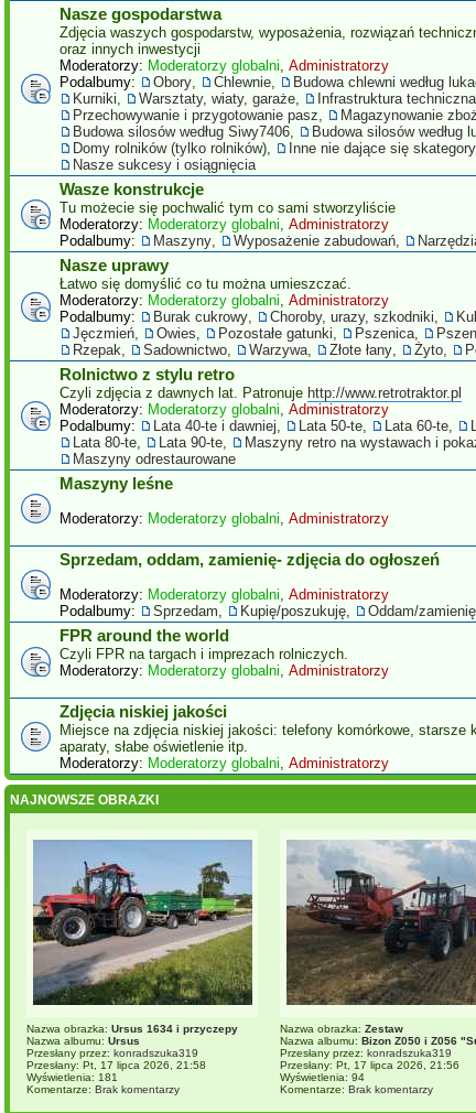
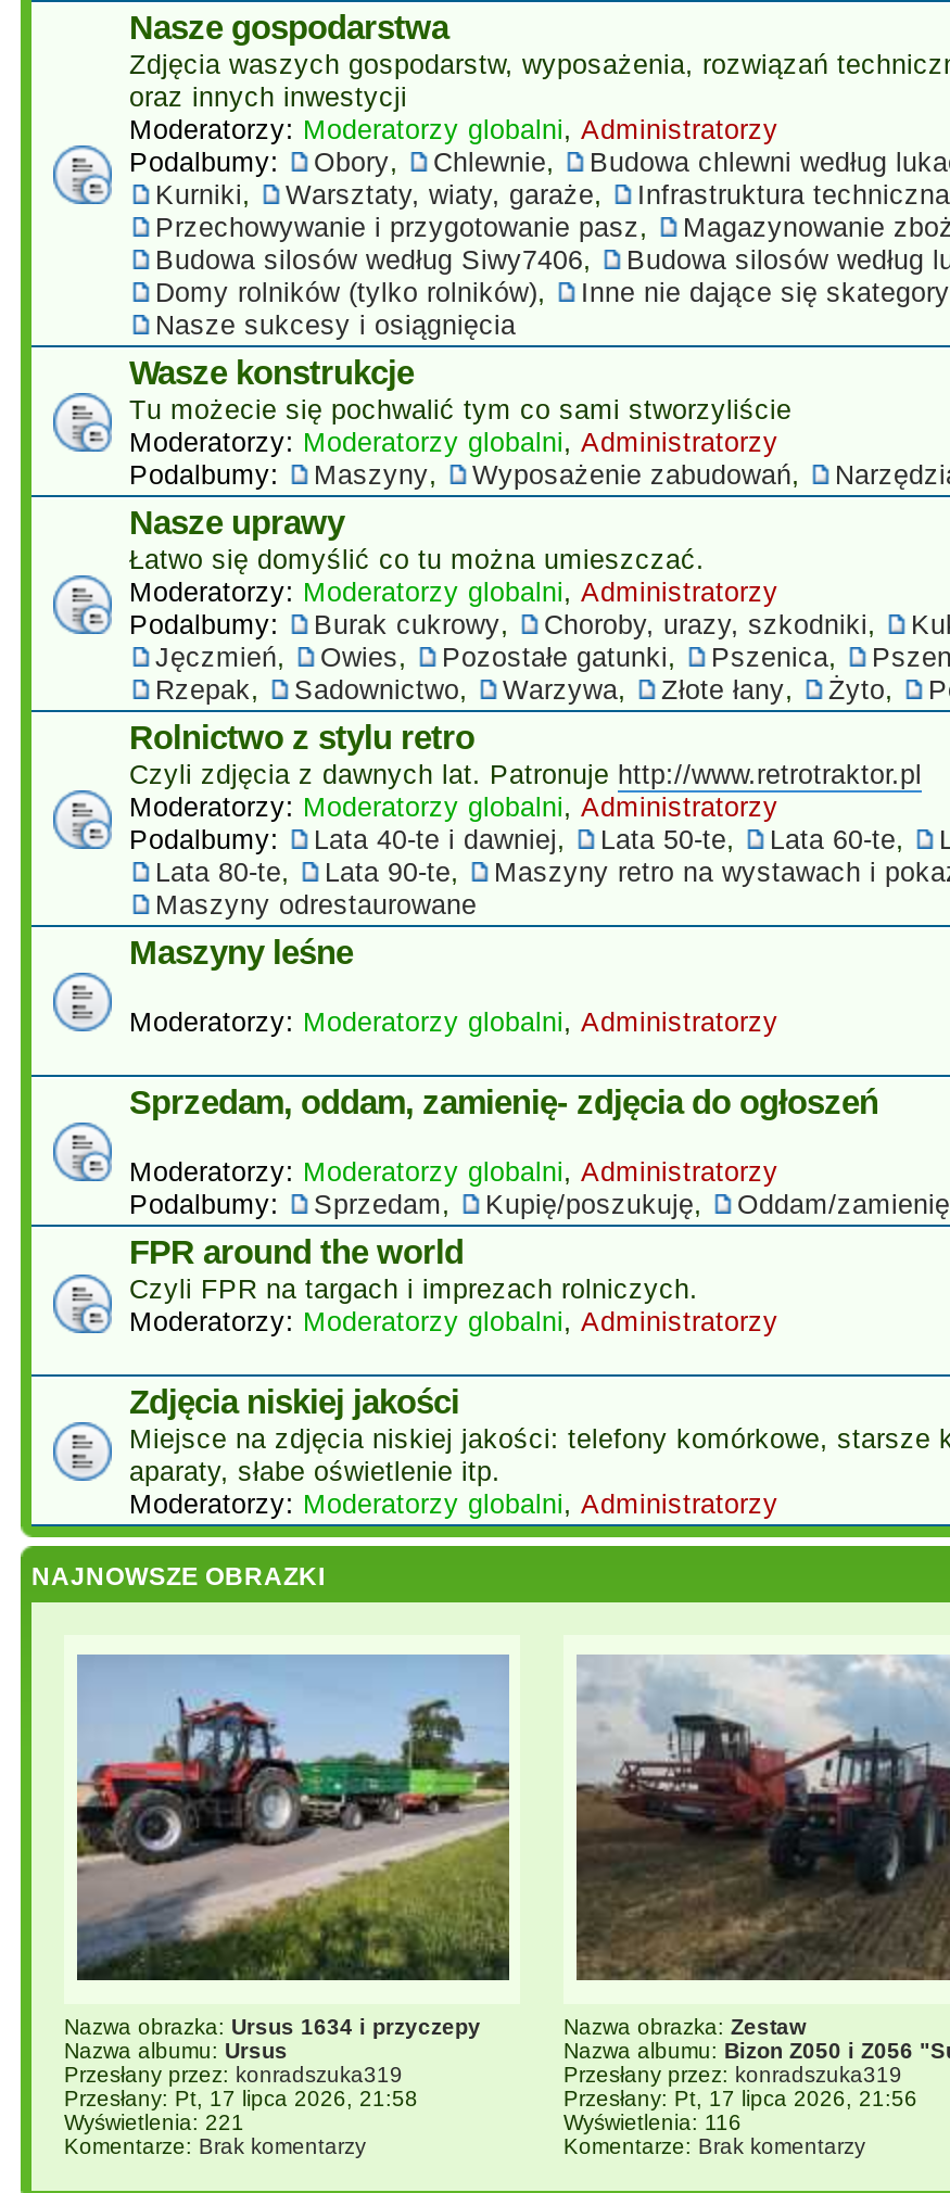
- Wyświetlenia: 181
+ Wyświetlenia: 221

- Wyświetlenia: 94
+ Wyświetlenia: 116
